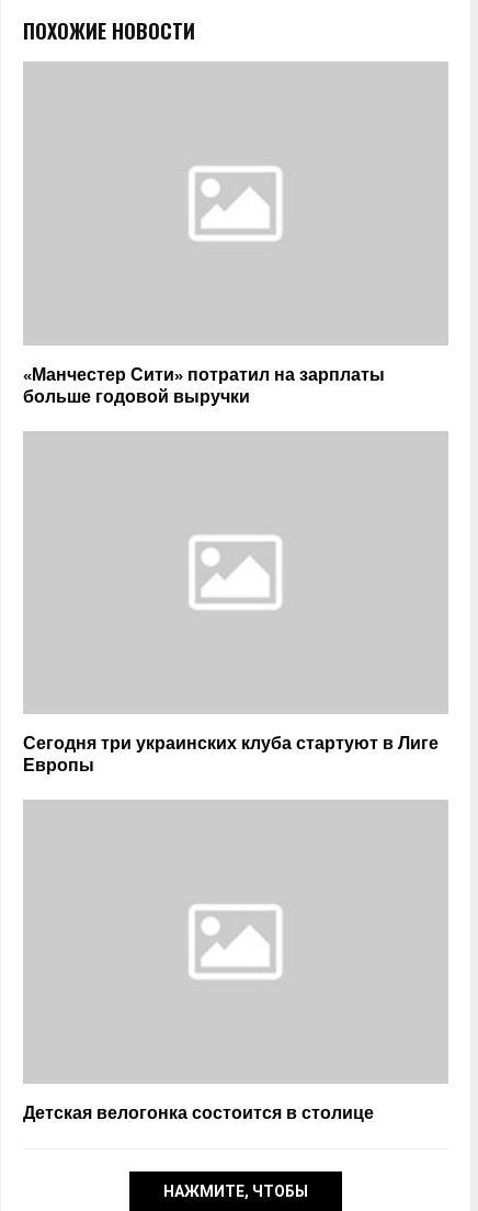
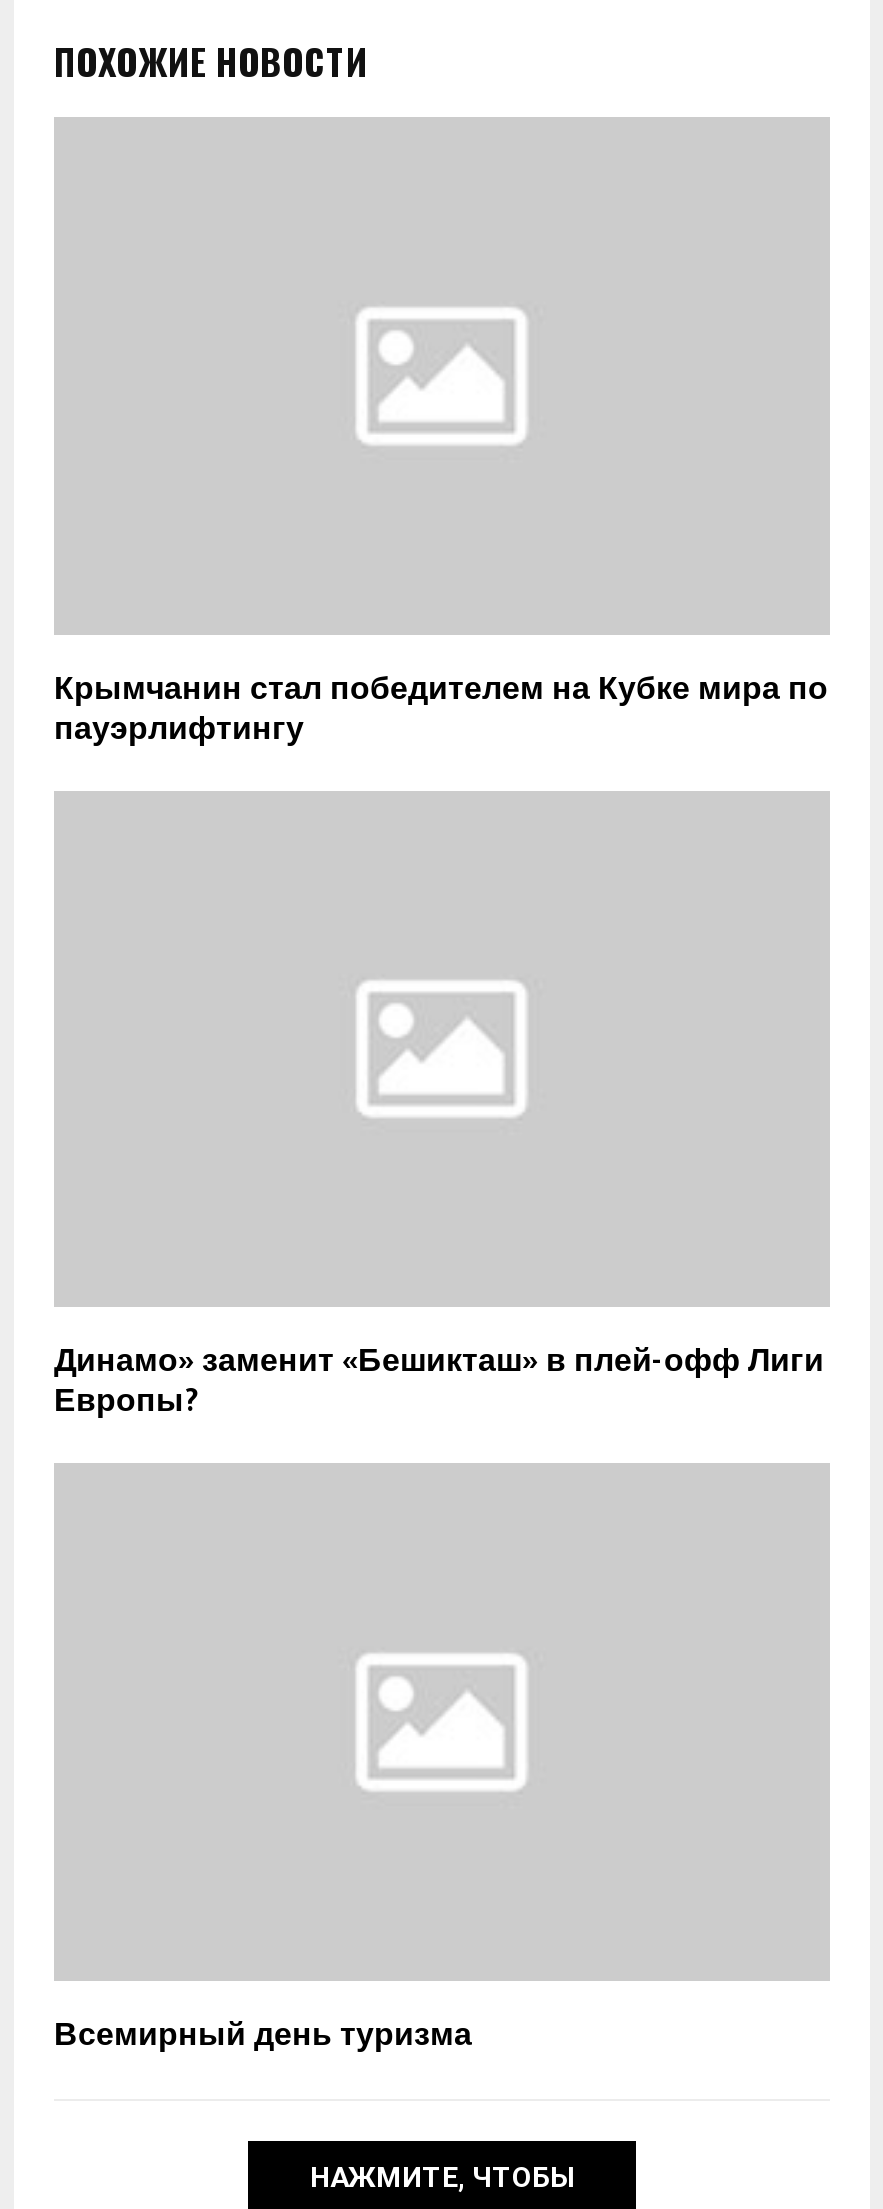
- «Манчестер Сити» потратил на зарплаты
- больше годовой выручки
+ Крымчанин стал победителем на Кубке мира по
+ пауэрлифтингу

- Сегодня три украинских клуба стартуют в Лиге
- Европы
+ Динамо» заменит «Бешикташ» в плей-офф Лиги
+ Европы?

- Детская велогонка состоится в столице
+ Всемирный день туризма
